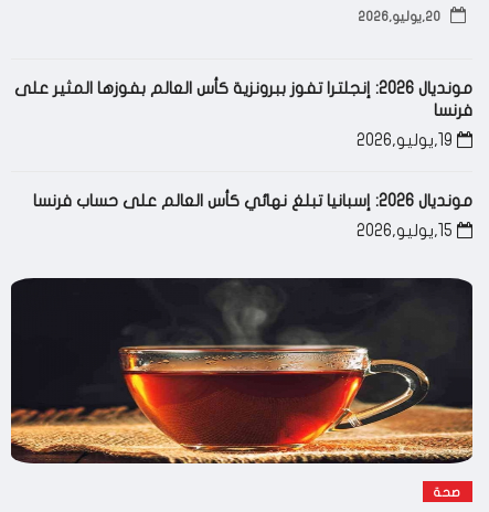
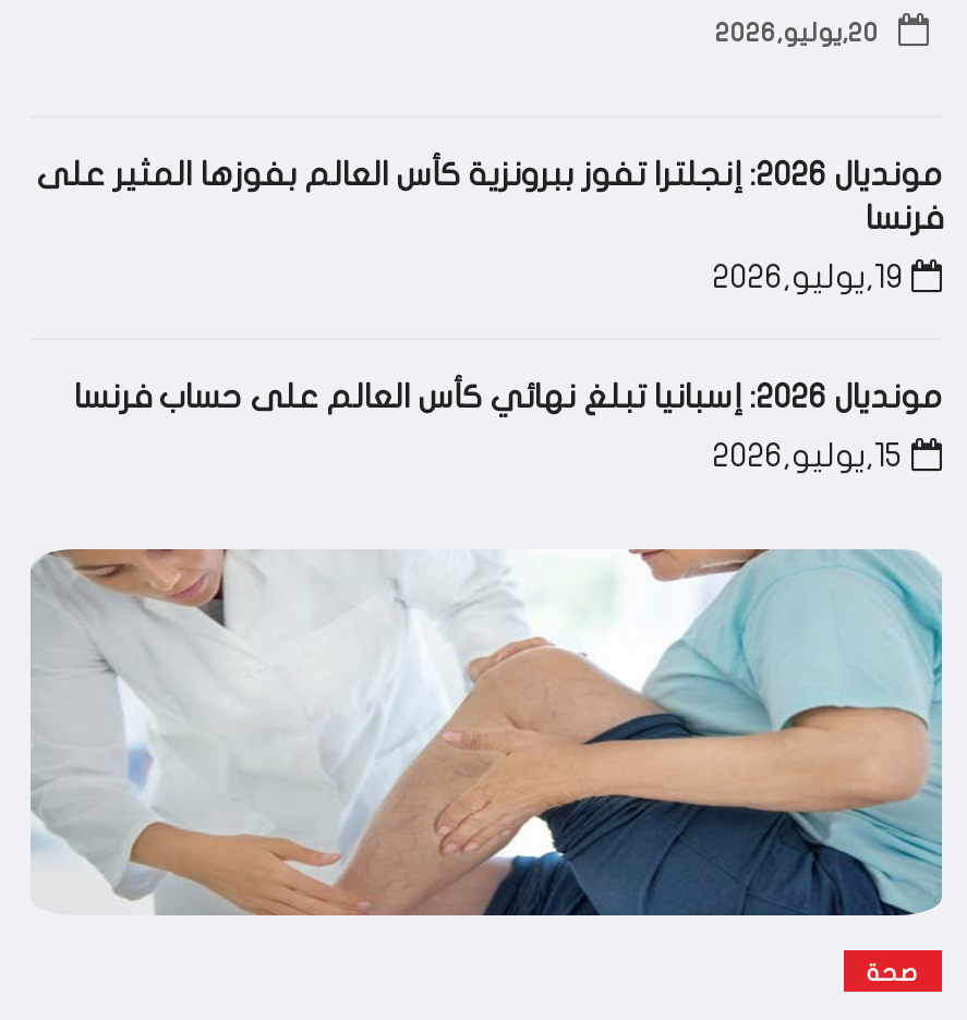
- [image]
+ [image]
